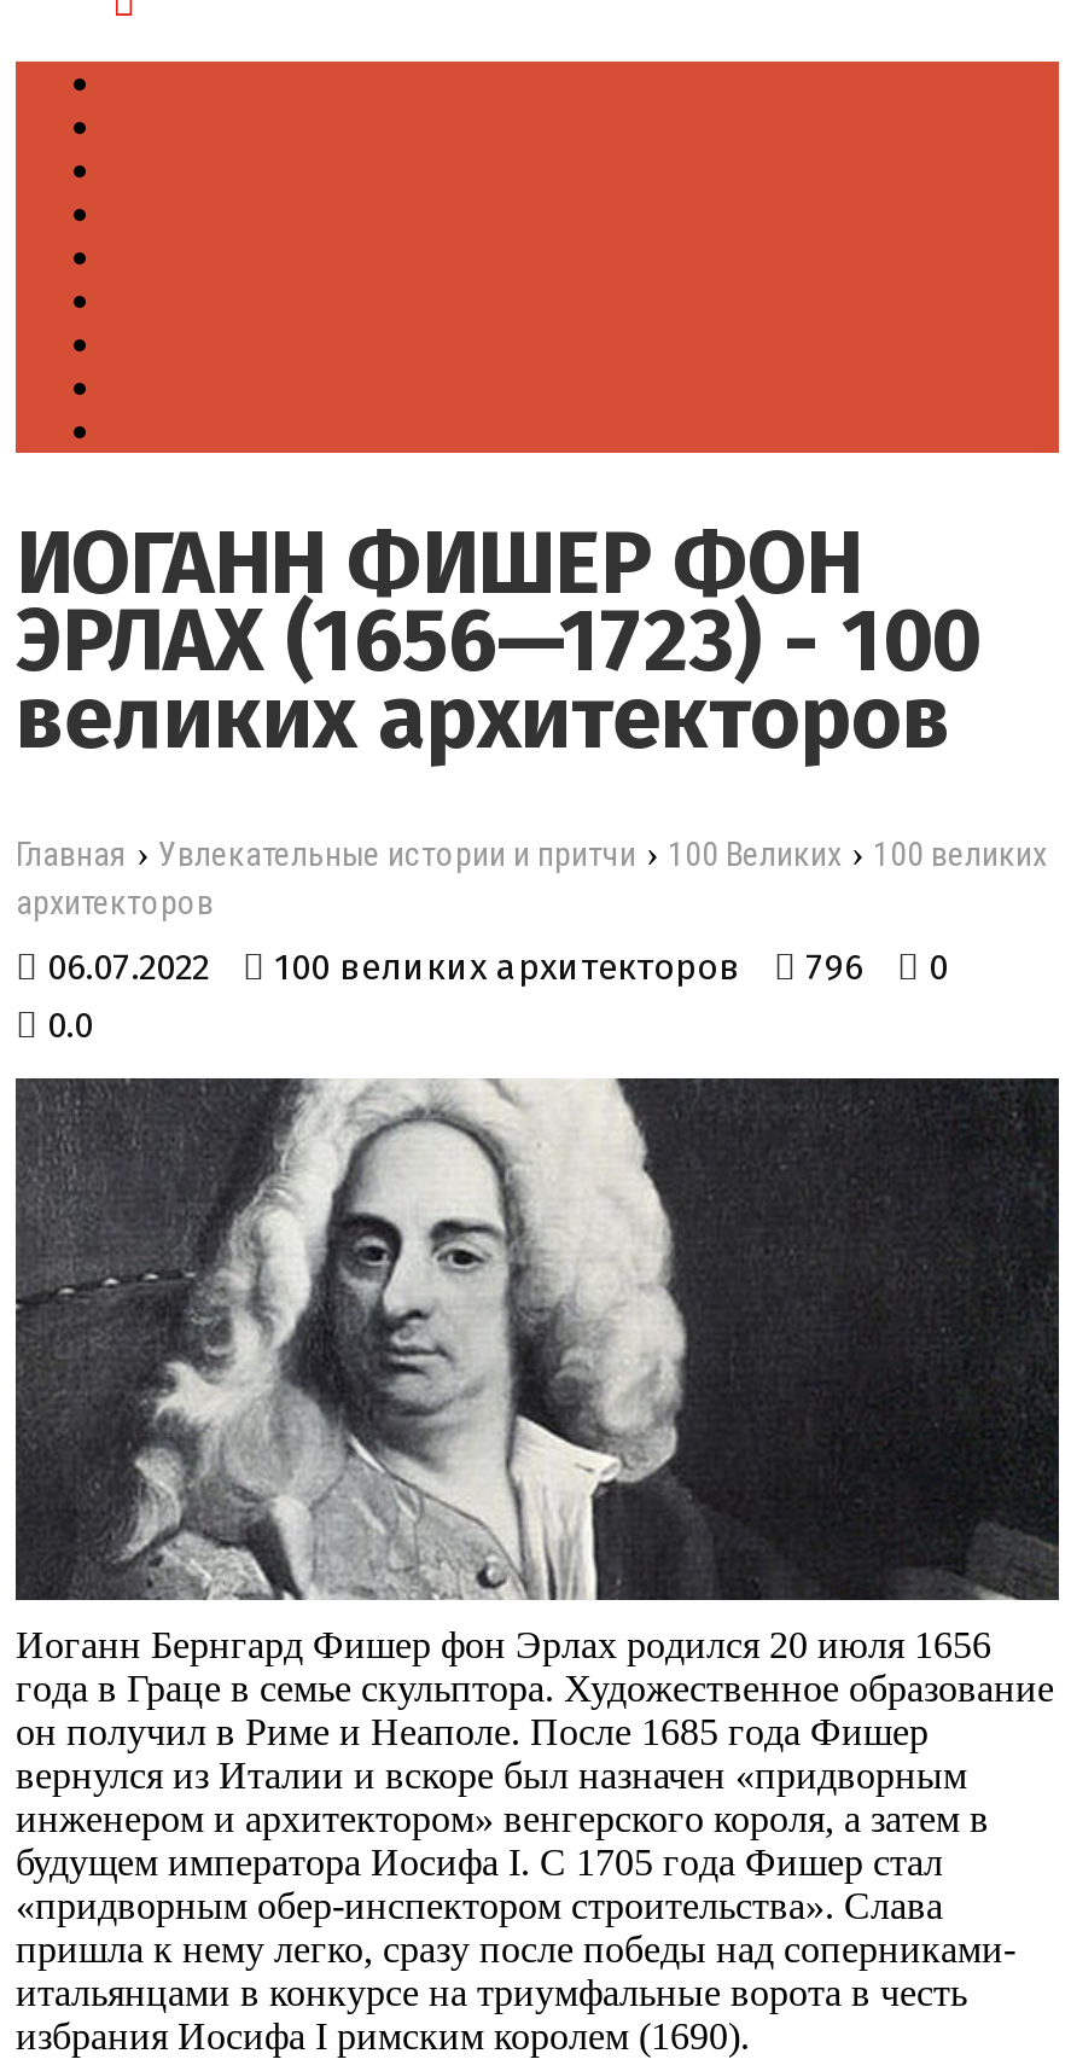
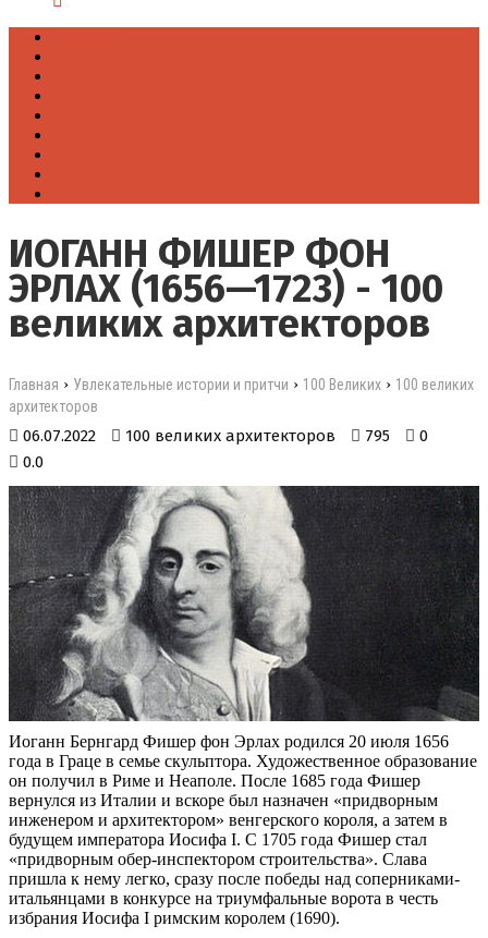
- 06.07.2022 100 великих архитекторов 796 0
+ 06.07.2022 100 великих архитекторов 795 0
